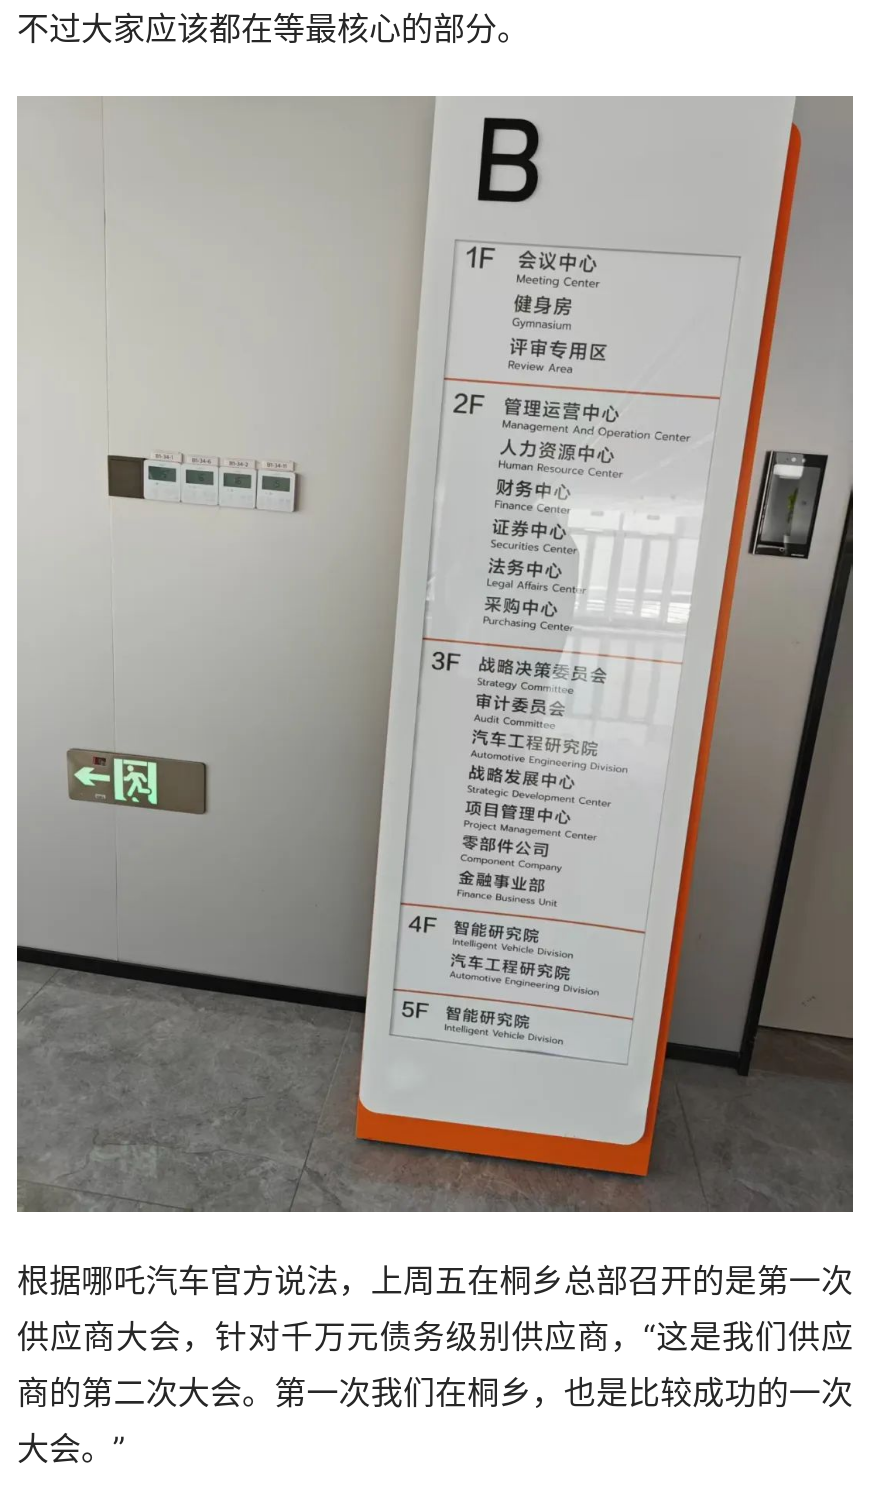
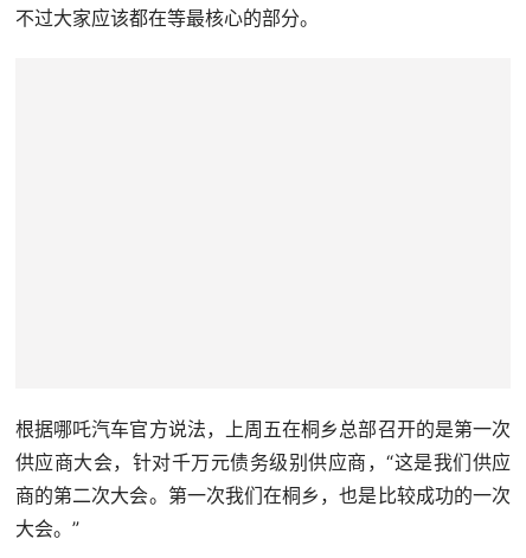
- [image]
